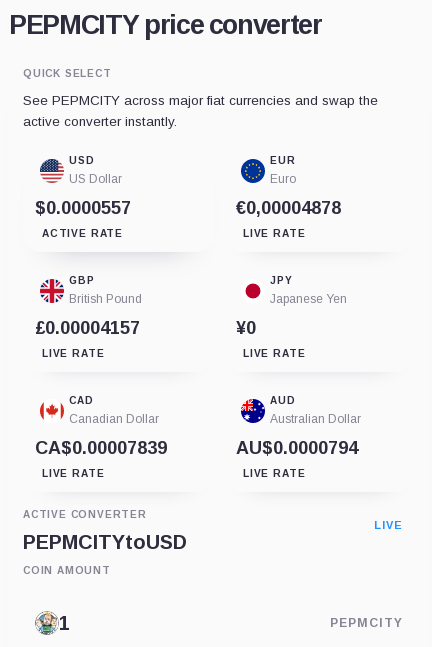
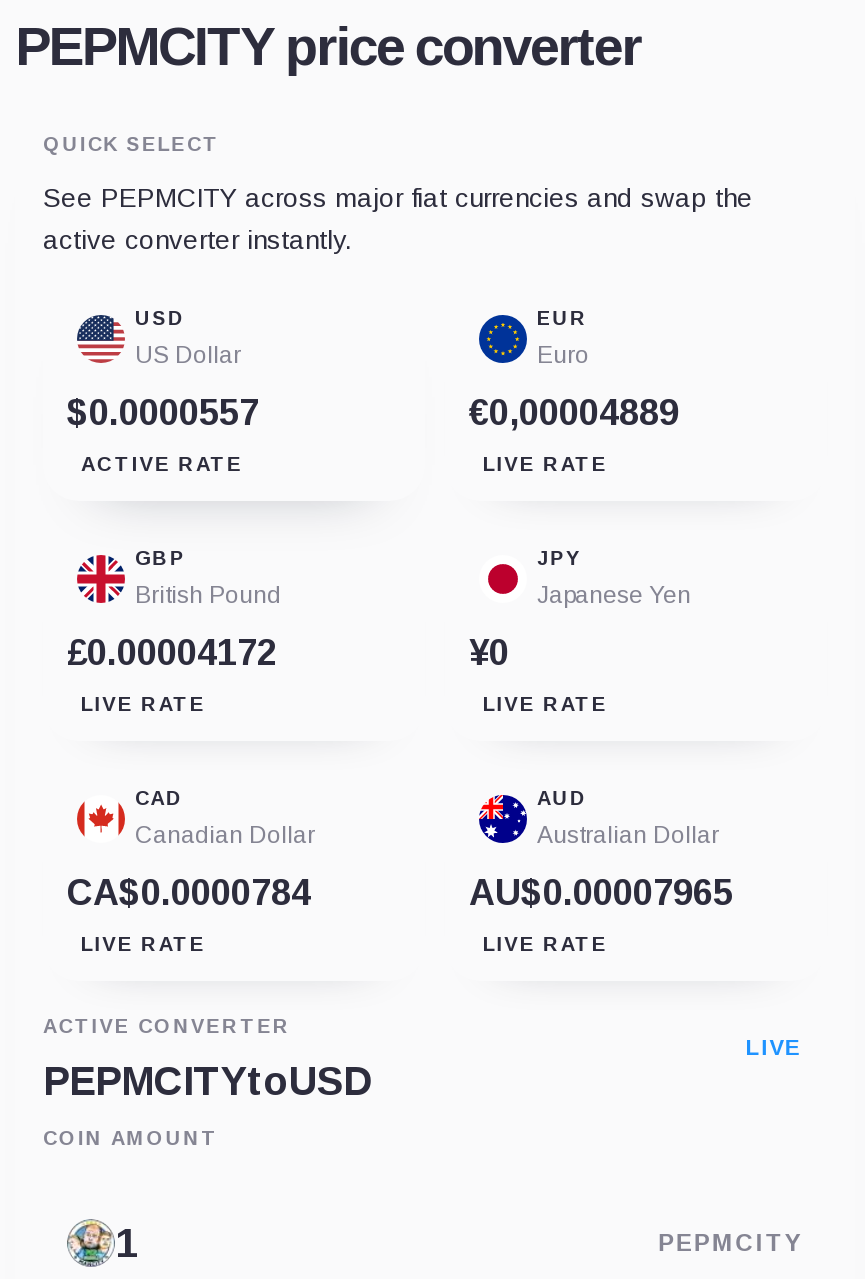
- €0,00004878
+ €0,00004889

- £0.00004157
+ £0.00004172

- CA$0.00007839
+ CA$0.0000784

- AU$0.0000794
+ AU$0.00007965
